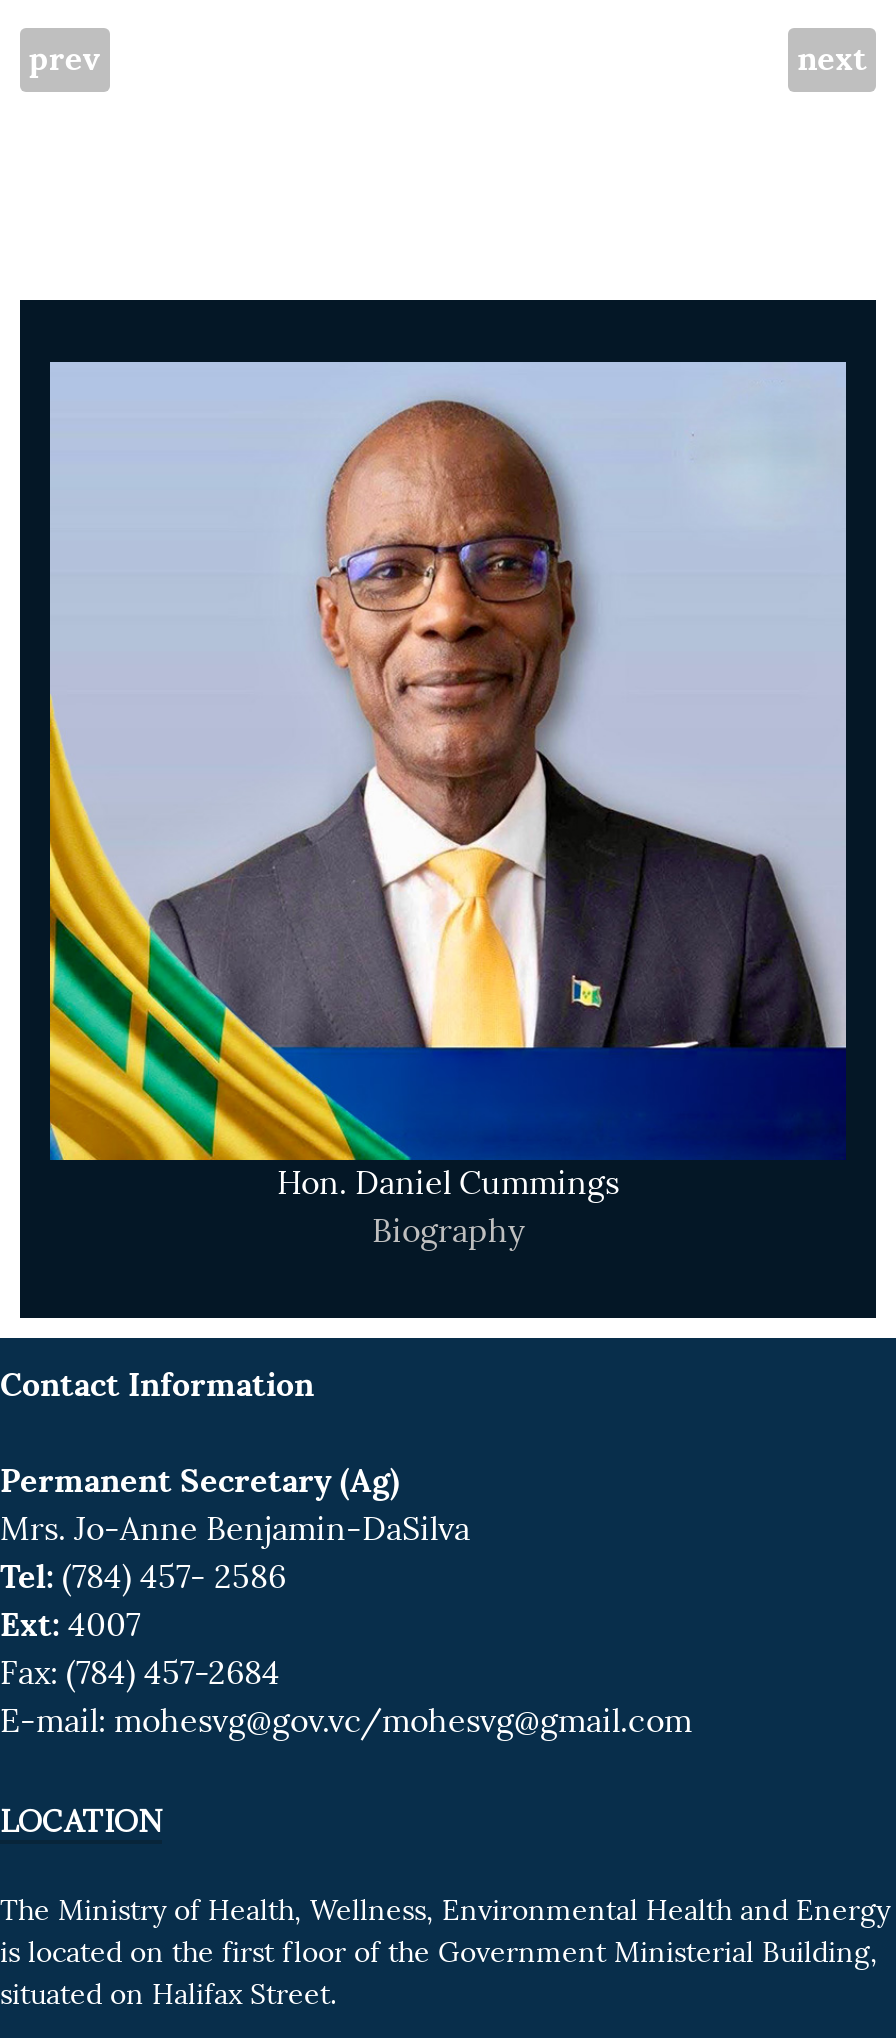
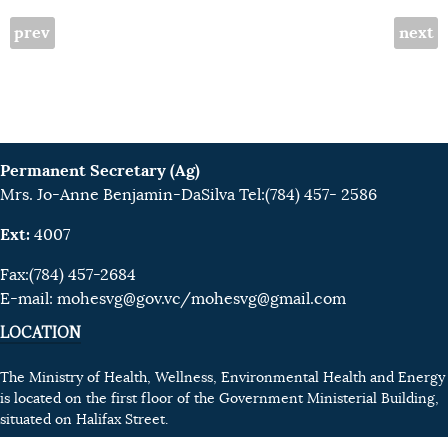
- [image]
- Hon. Daniel Cummings
- Biography

- Contact Information

- Fax: (784) 457-2684
+ Fax:(784) 457-2684
